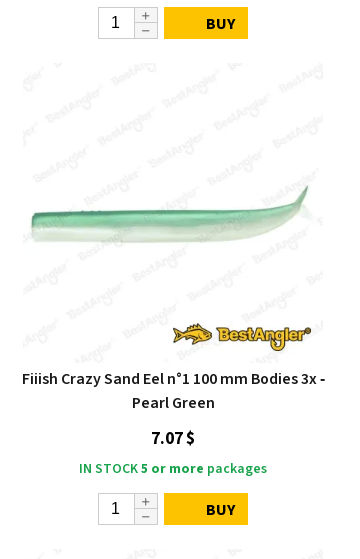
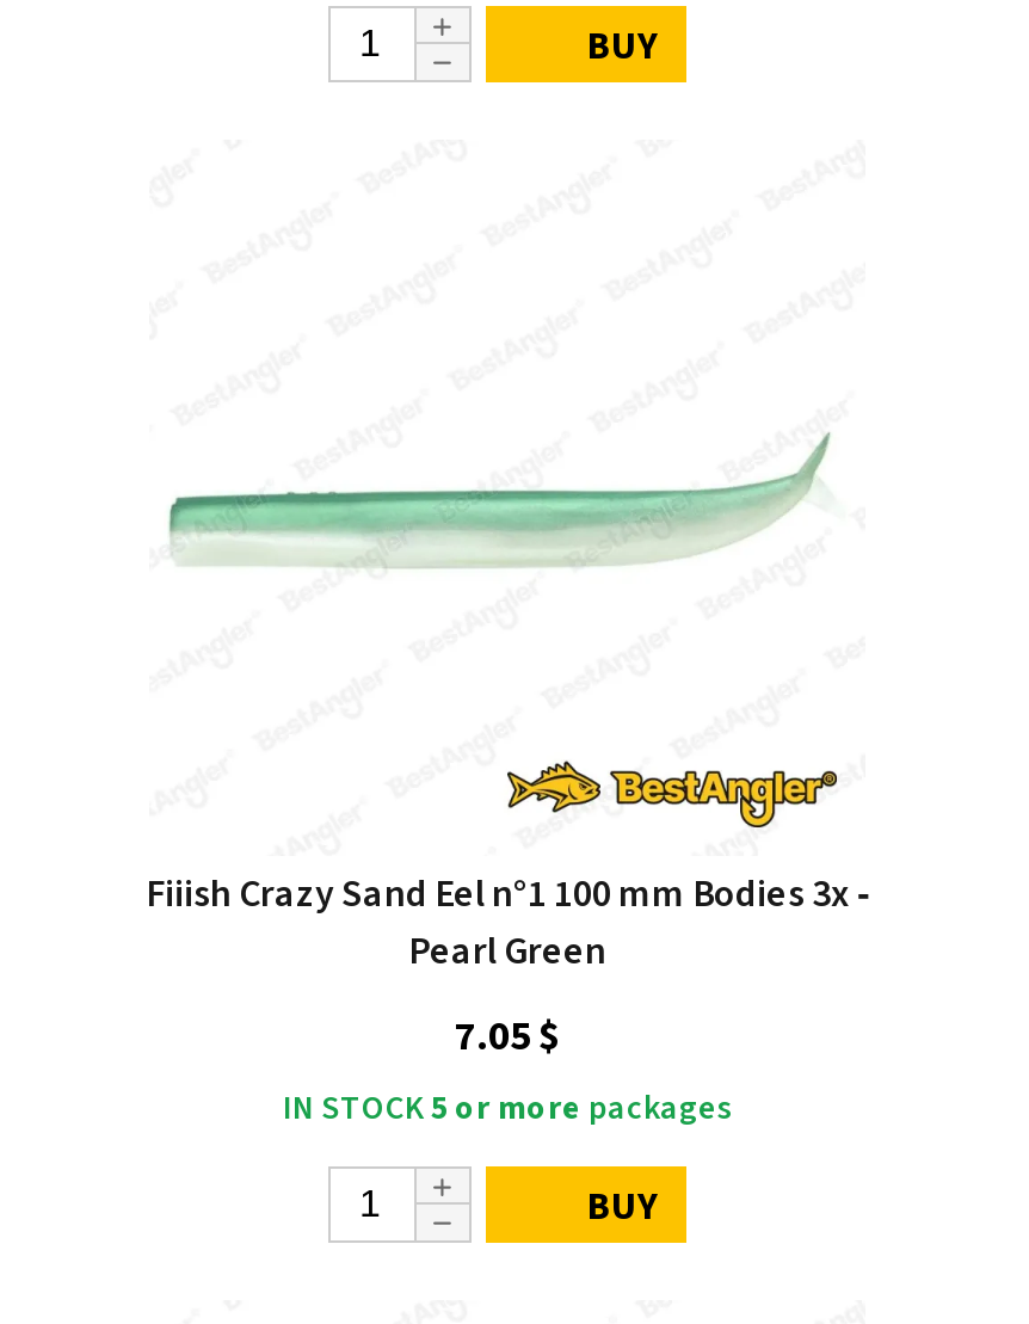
- 7.07 $
+ 7.05 $
